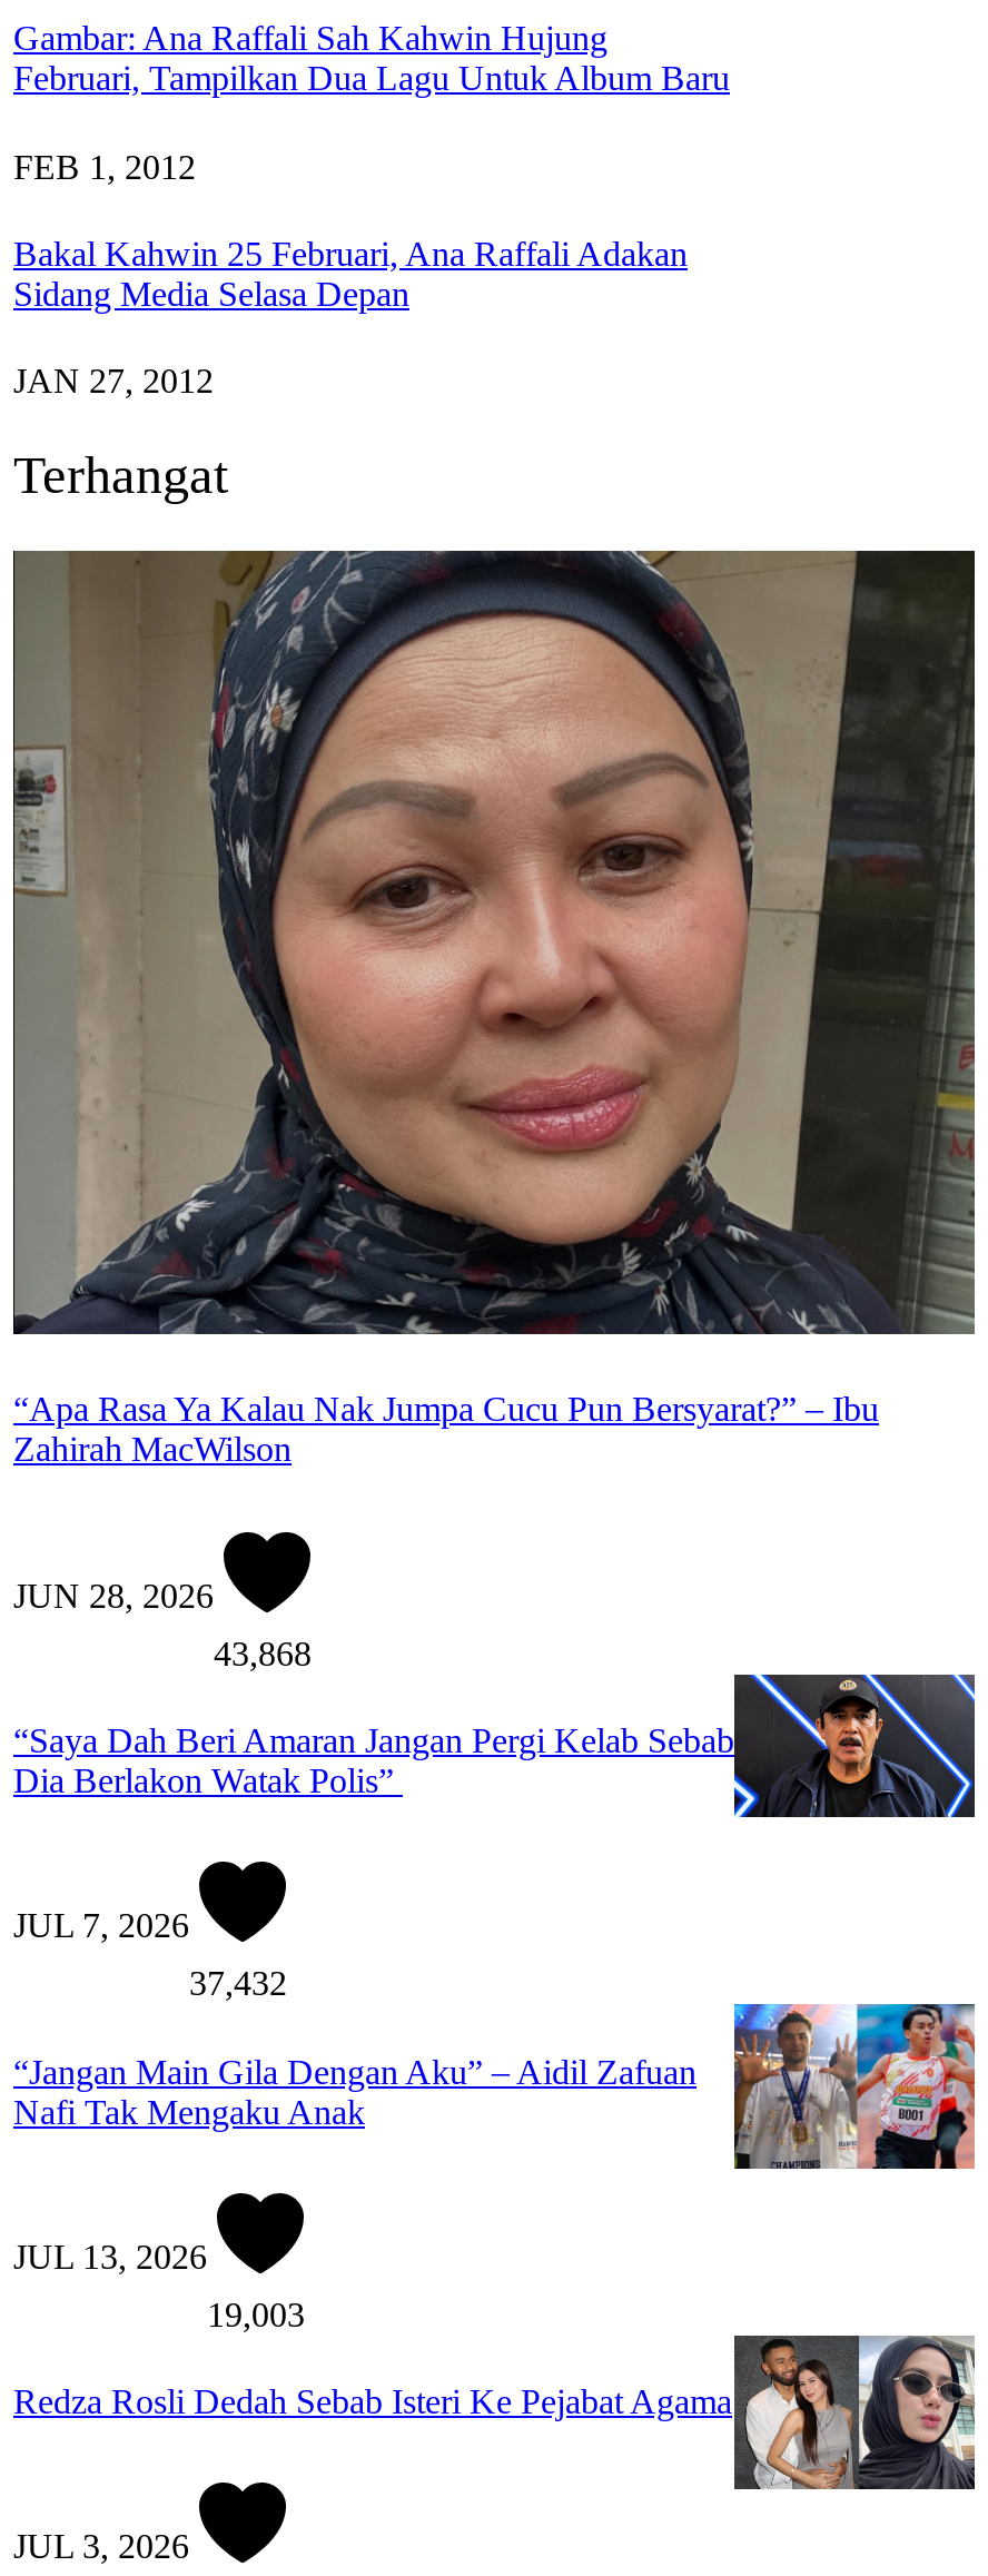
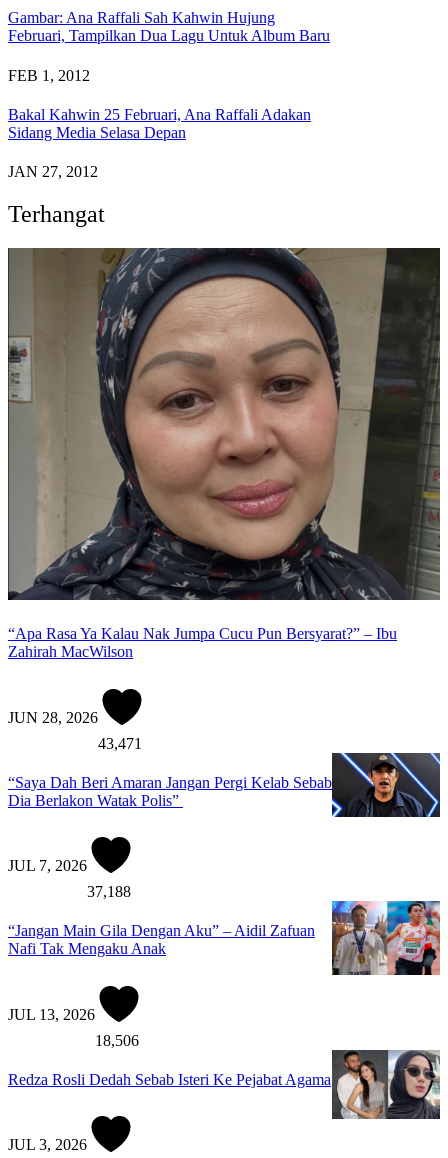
- 43,868
+ 43,471

- 37,432
+ 37,188

- 19,003
+ 18,506
